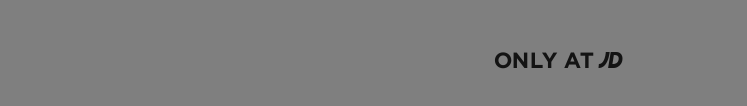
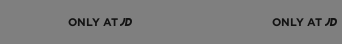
+ ONLY AT
